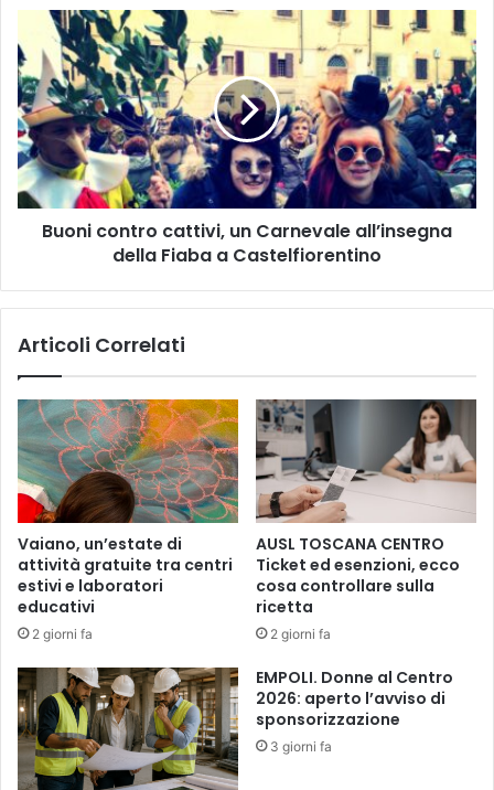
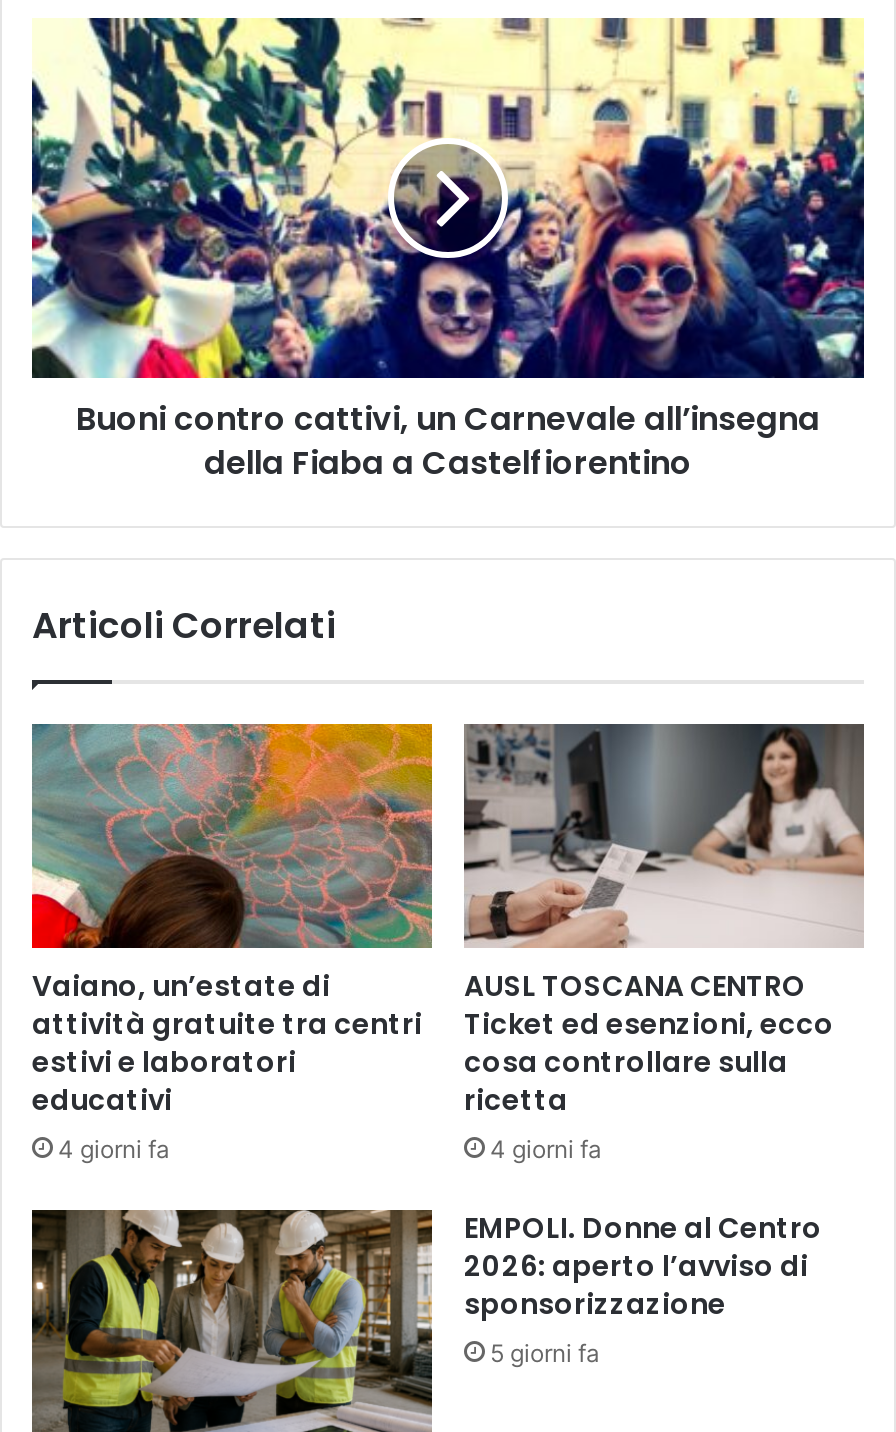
- 2 giorni fa
+ 4 giorni fa

- 2 giorni fa
+ 4 giorni fa

- 3 giorni fa
+ 5 giorni fa
